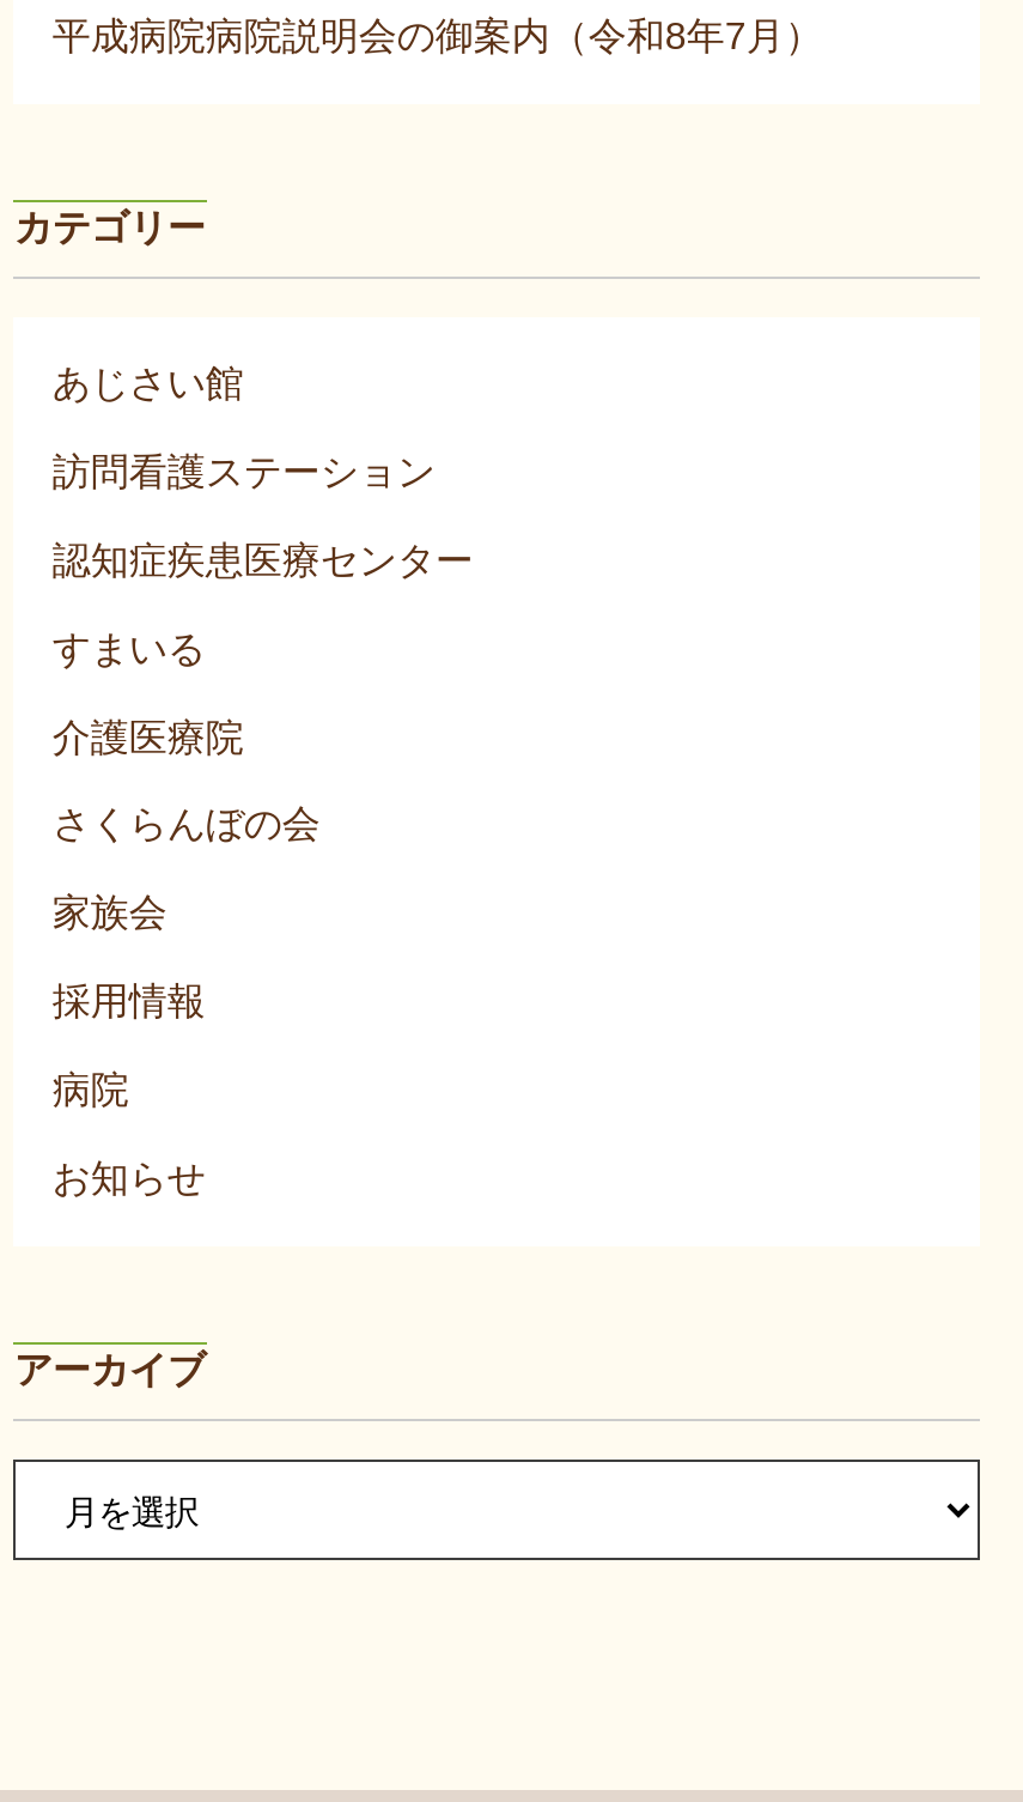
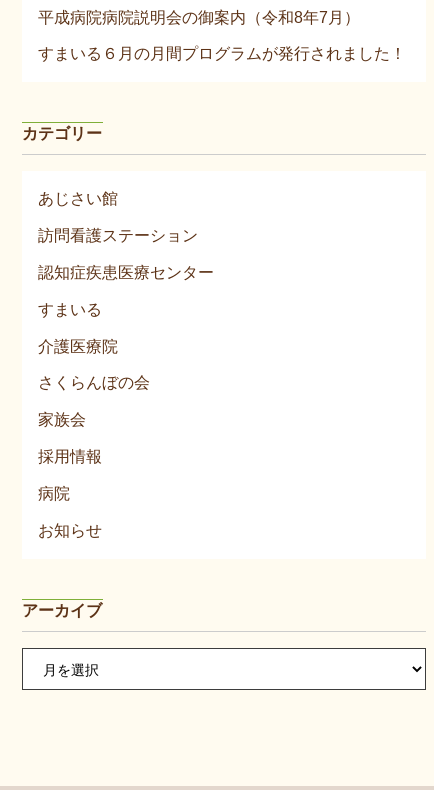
+ すまいる６月の月間プログラムが発行されました！
